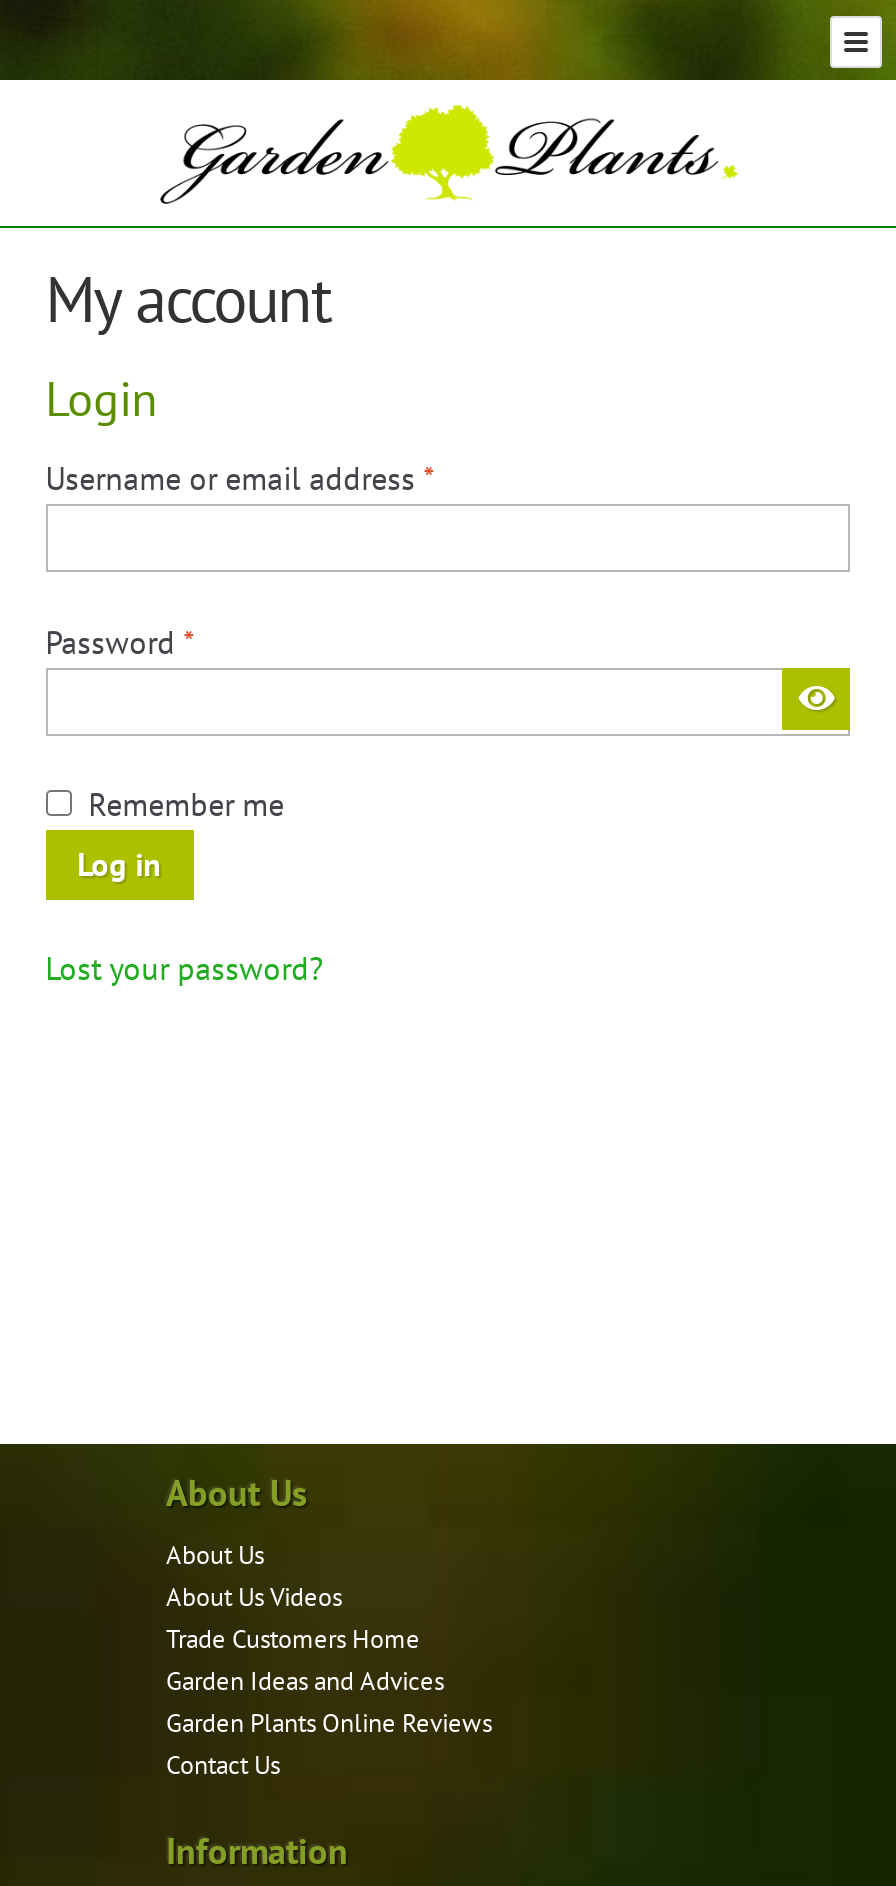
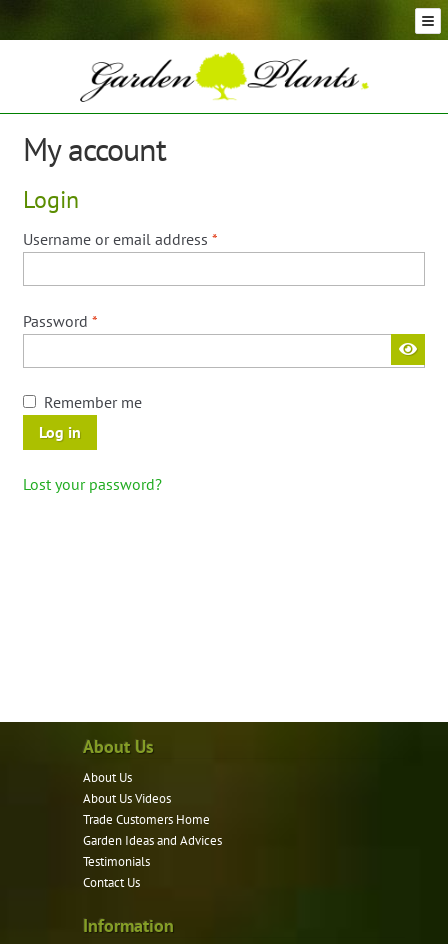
- Garden Plants Online Reviews
+ Testimonials
